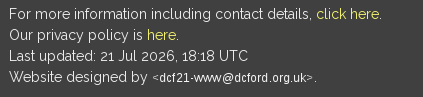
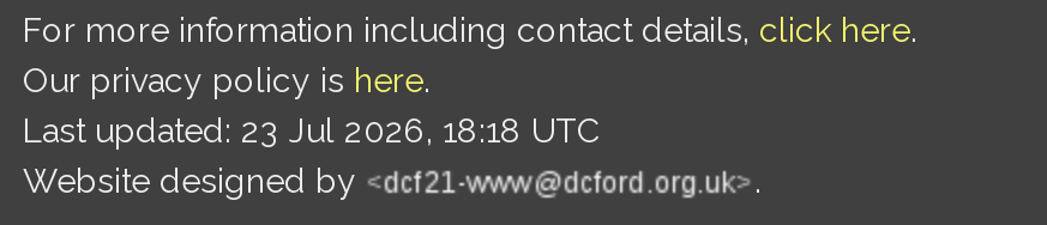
- Last updated: 21 Jul 2026, 18:18 UTC
+ Last updated: 23 Jul 2026, 18:18 UTC
